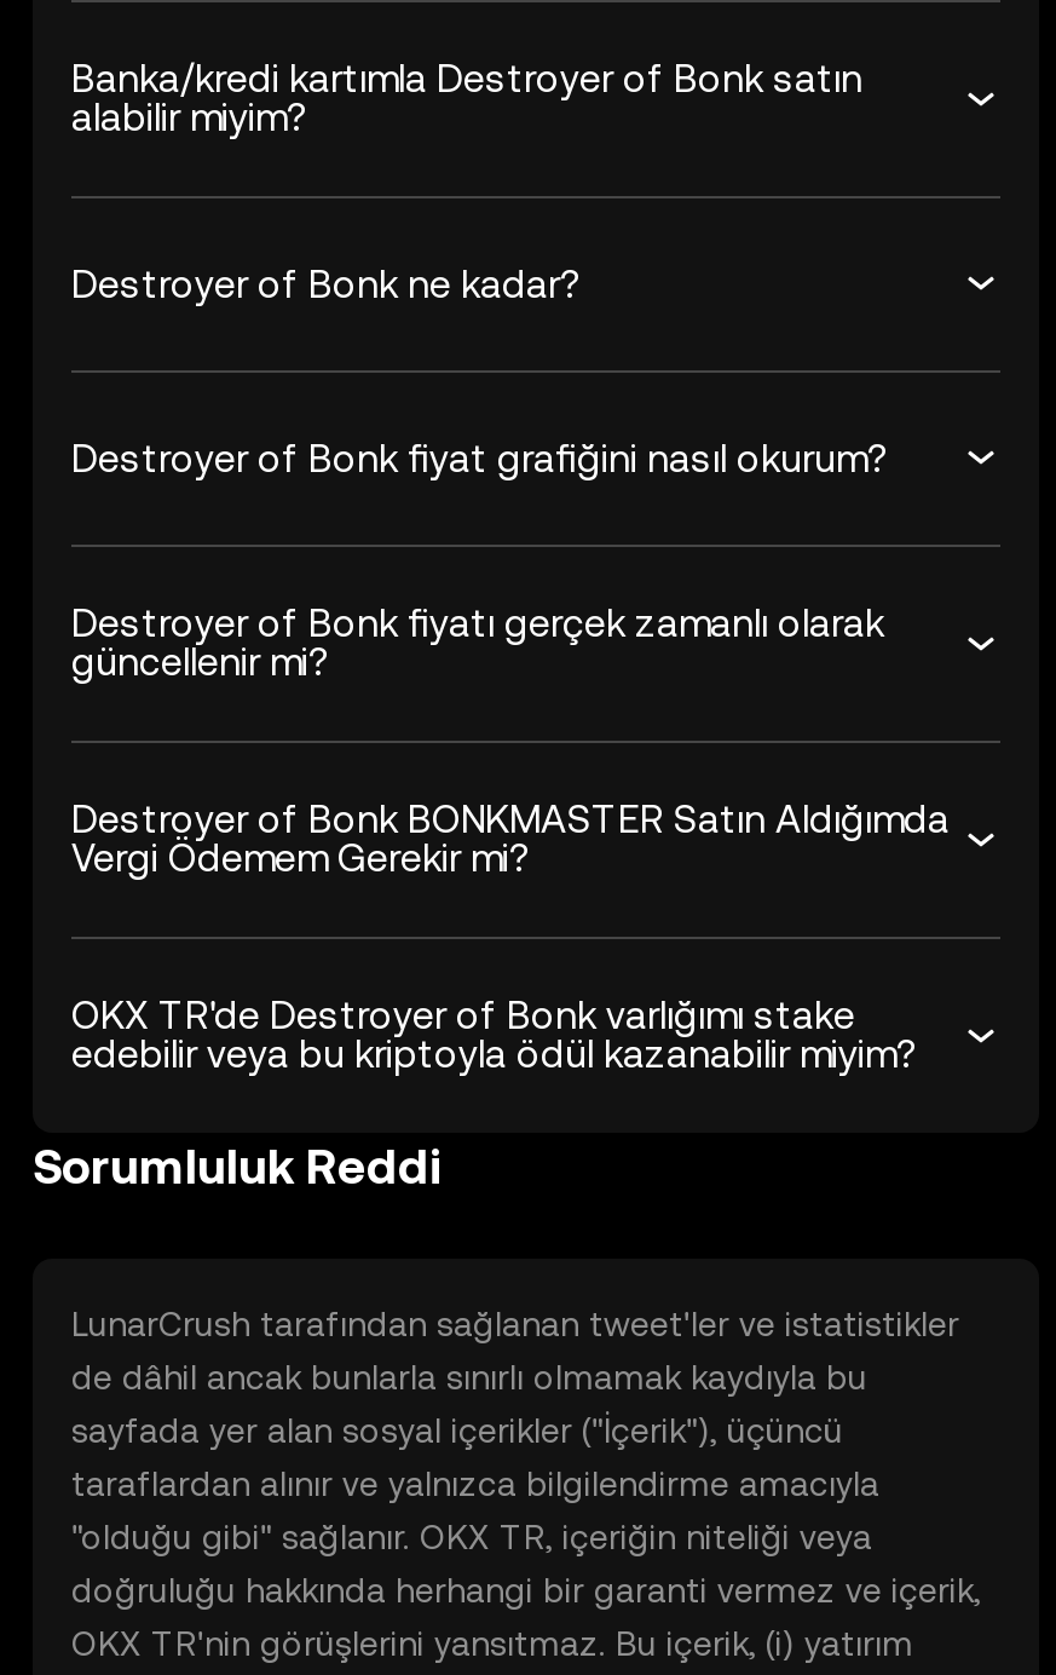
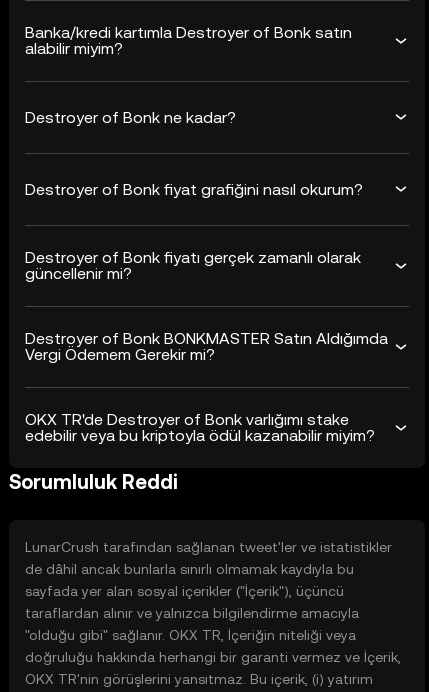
- "olduğu gibi" sağlanır. OKX TR, içeriğin niteliği veya
+ "olduğu gibi" sağlanır. OKX TR, İçeriğin niteliği veya

- doğruluğu hakkında herhangi bir garanti vermez ve içerik,
+ doğruluğu hakkında herhangi bir garanti vermez ve İçerik,
